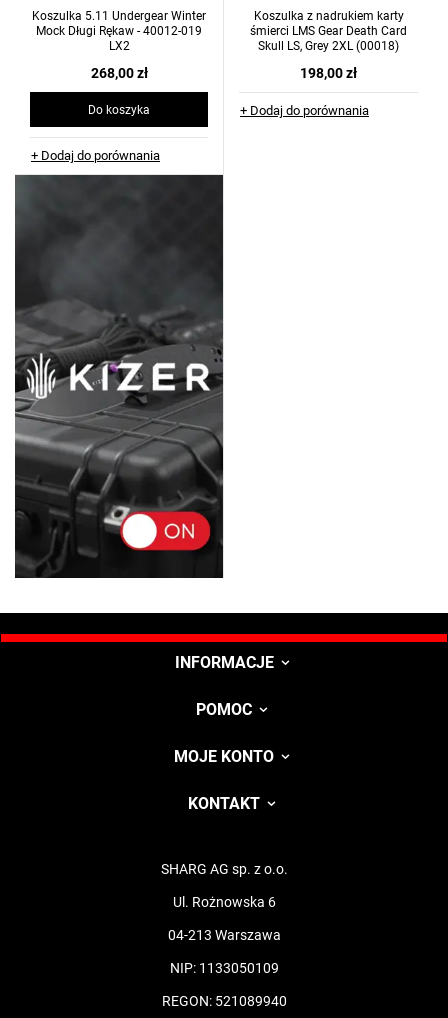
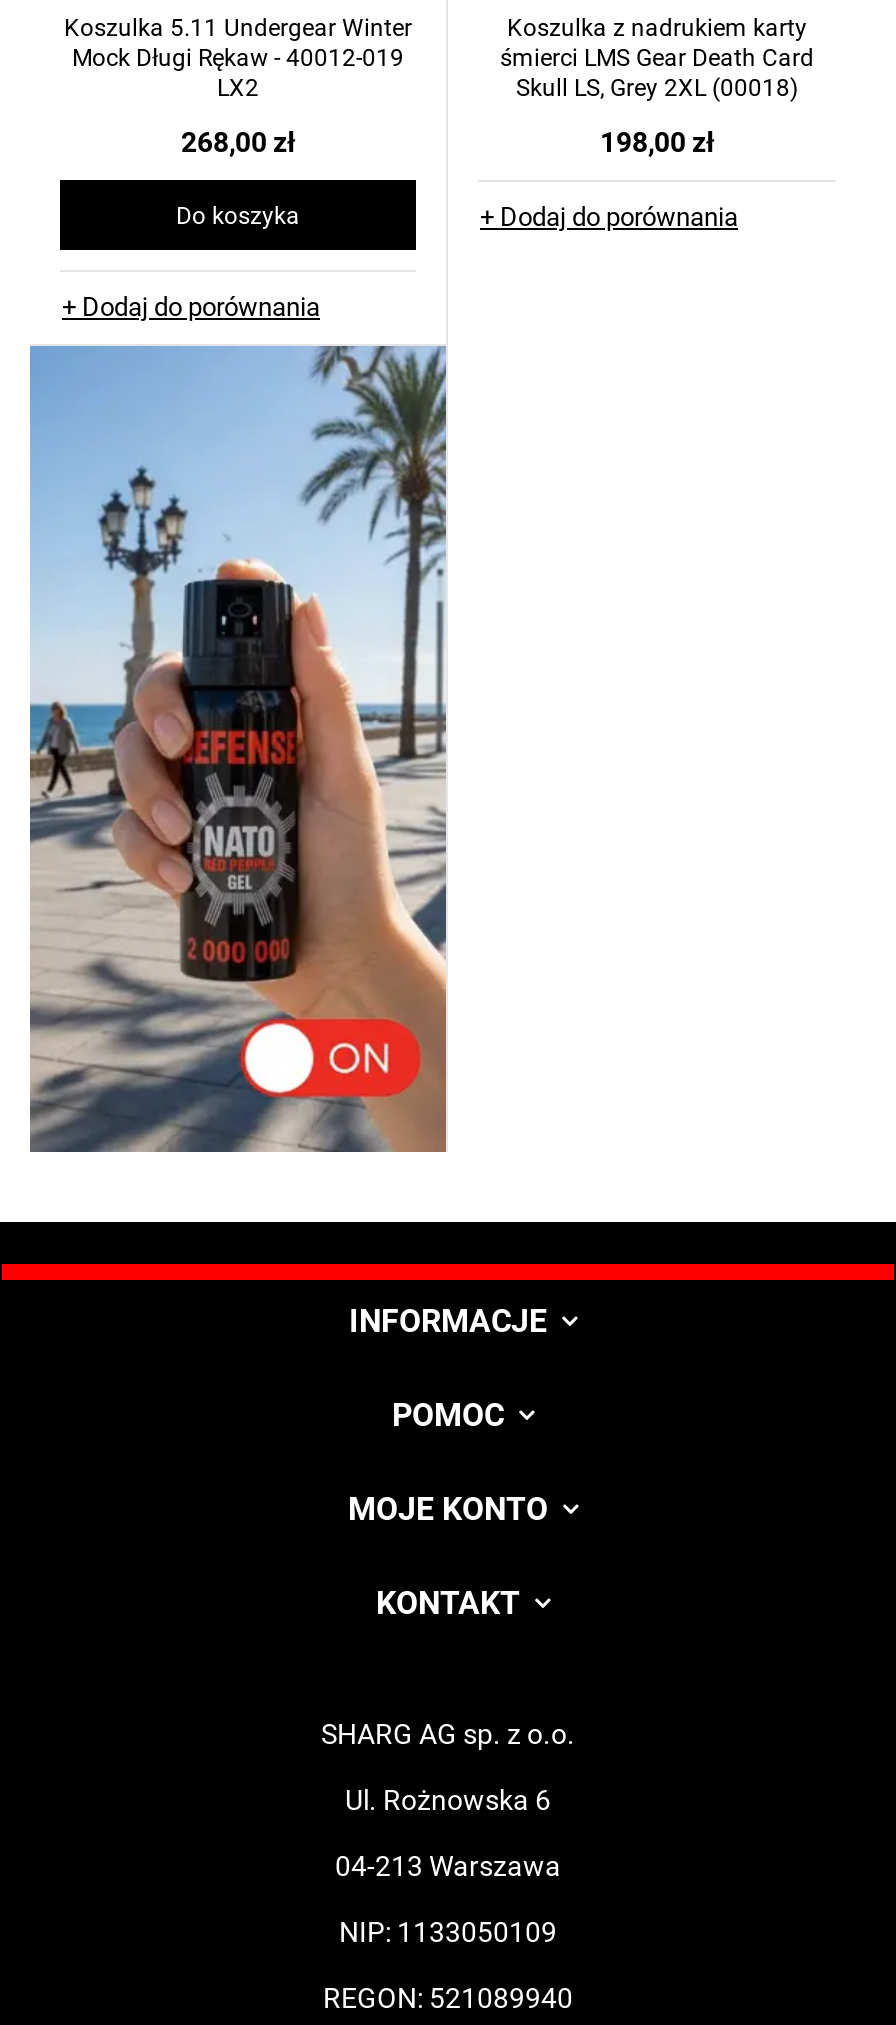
- [image]
+ [image]
